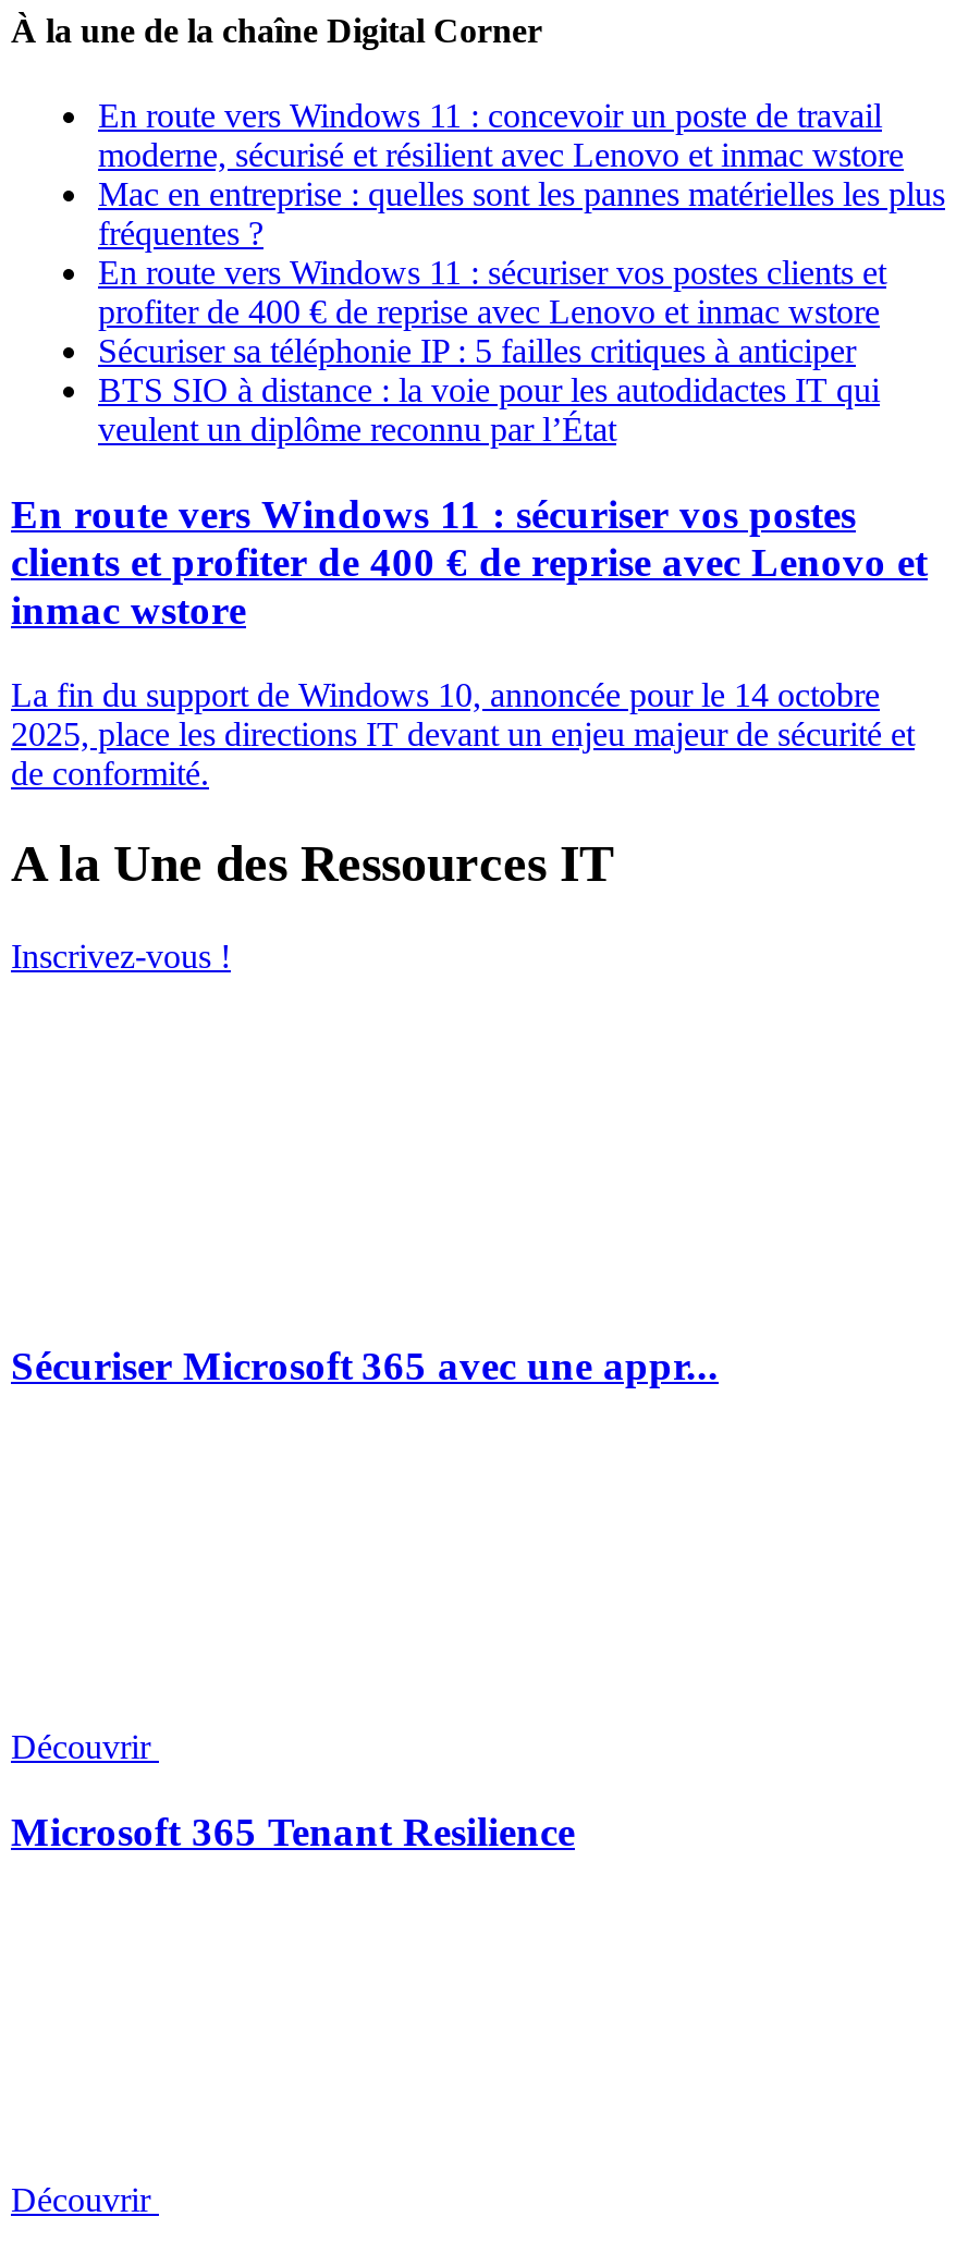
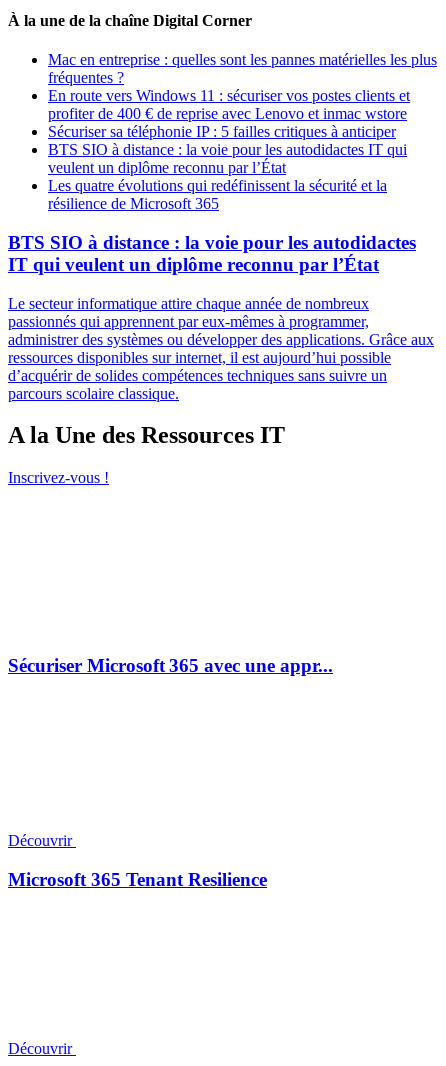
- En route vers Windows 11 : concevoir un poste de travail
- moderne, sécurisé et résilient avec Lenovo et inmac wstore

moved up: Mac en entreprise : quelles sont les pannes matérielles les plus | fréquentes ? | En route vers Windows 11 : sécuriser vos postes clients et | profiter de 400 € de reprise avec Lenovo et inmac wstore | Sécuriser sa téléphonie IP : 5 failles critiques à anticiper | BTS SIO à distance : la voie pour les autodidactes IT qui | veulent un diplôme reconnu par l’État

- En route vers Windows 11 : sécuriser vos postes
- clients et profiter de 400 € de reprise avec Lenovo et
- inmac wstore
- La fin du support de Windows 10, annoncée pour le 14 octobre
- 2025, place les directions IT devant un enjeu majeur de sécurité et
- de conformité.
+ Les quatre évolutions qui redéfinissent la sécurité et la
+ résilience de Microsoft 365
+ BTS SIO à distance : la voie pour les autodidactes
+ IT qui veulent un diplôme reconnu par l’État
+ Le secteur informatique attire chaque année de nombreux
+ passionnés qui apprennent par eux-mêmes à programmer,
+ administrer des systèmes ou développer des applications. Grâce aux
+ ressources disponibles sur internet, il est aujourd’hui possible
+ d’acquérir de solides compétences techniques sans suivre un
+ parcours scolaire classique.
